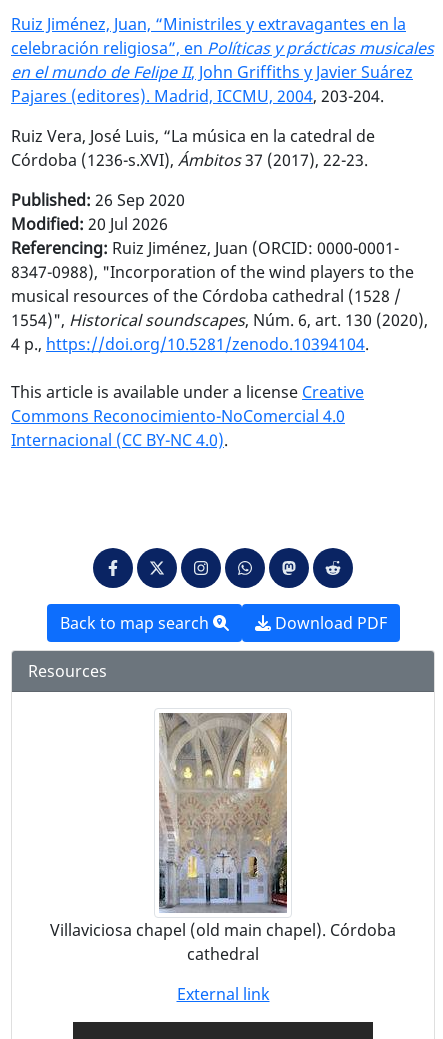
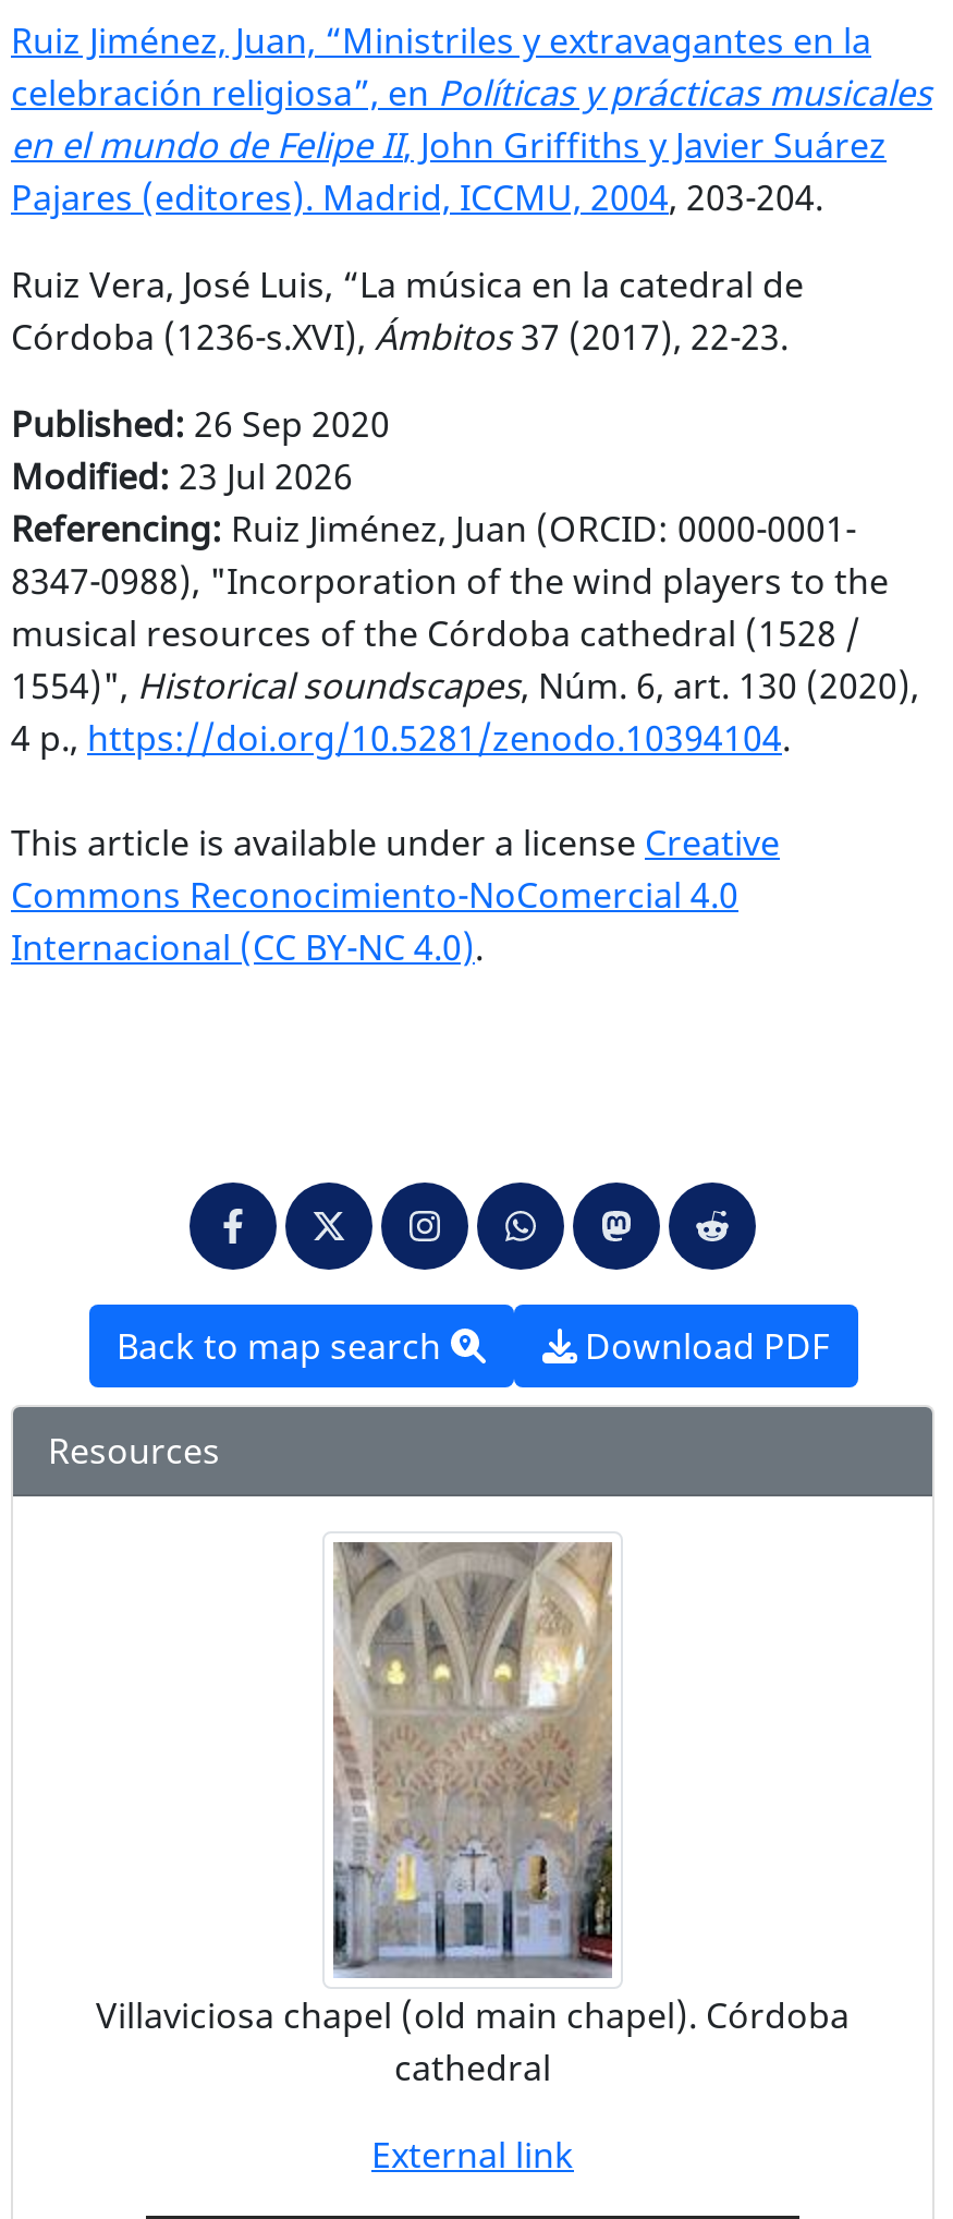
- Modified: 20 Jul 2026
+ Modified: 23 Jul 2026
